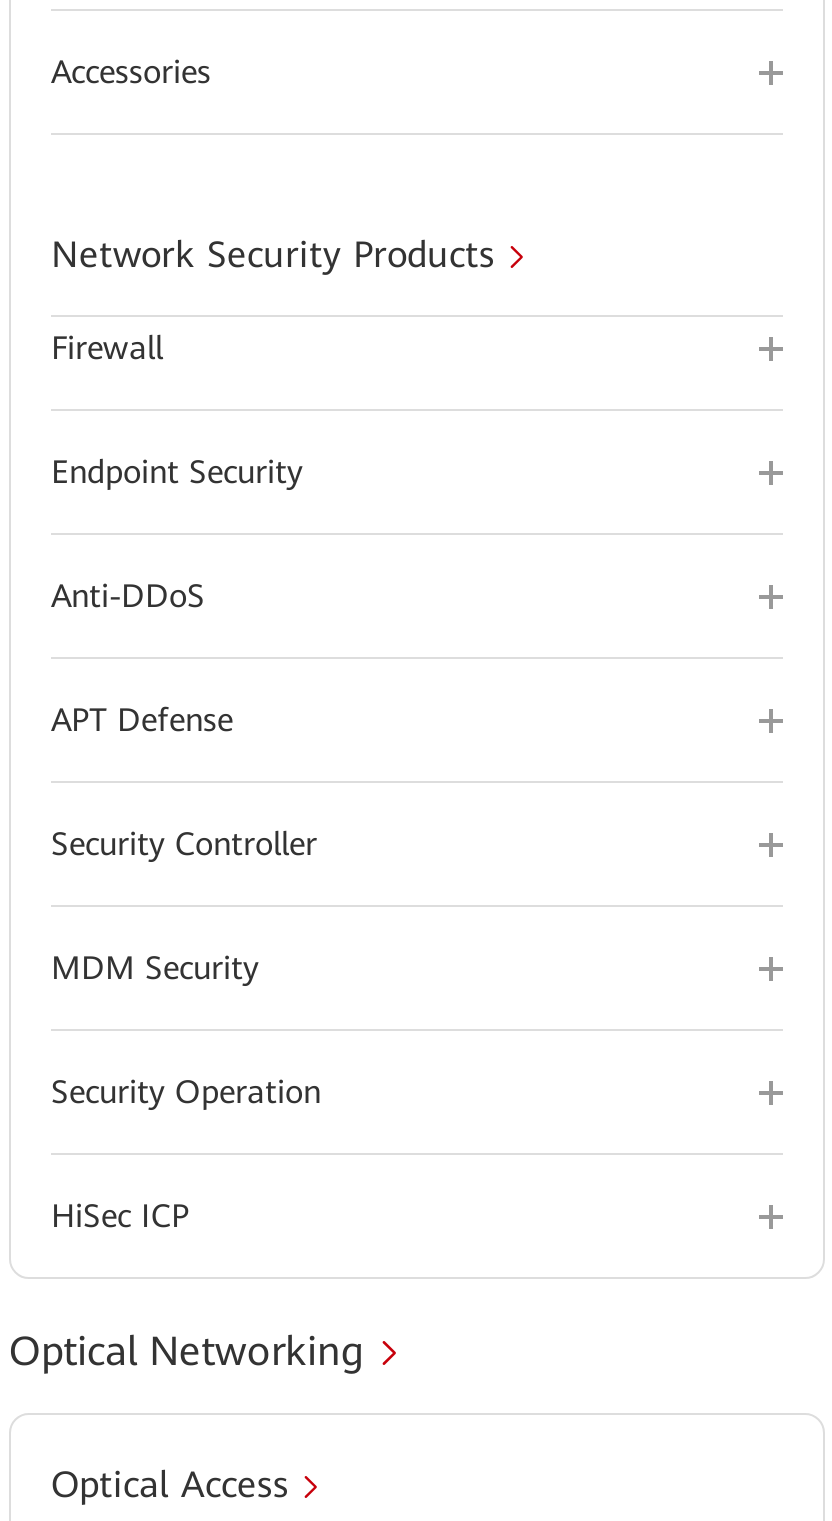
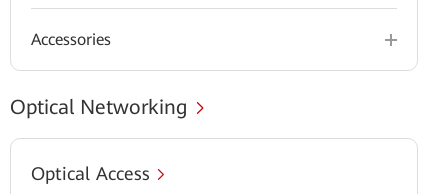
- Network Security Products
- Firewall
- Endpoint Security
- Anti-DDoS
- APT Defense
- Security Controller
- MDM Security
- Security Operation
- HiSec ICP
